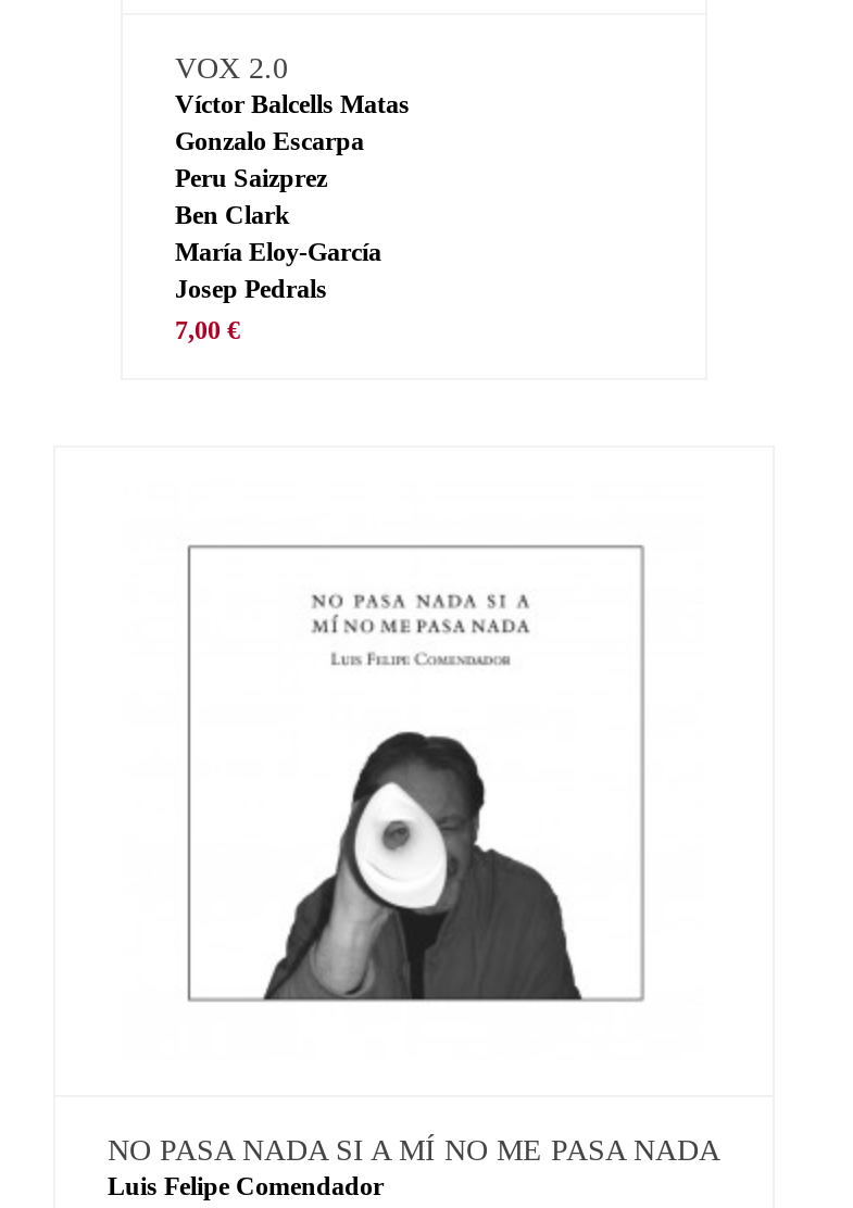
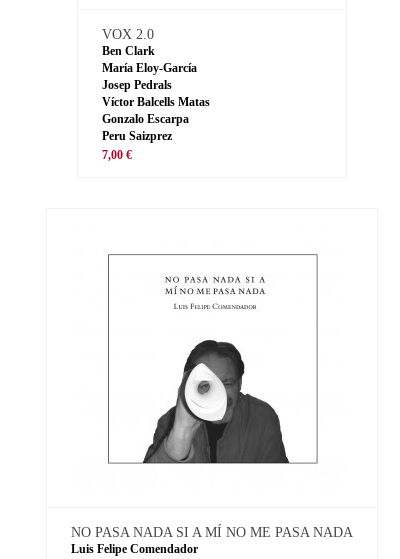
moved down: Víctor Balcells Matas | Gonzalo Escarpa | Peru Saizprez

moved up: Ben Clark | María Eloy-García | Josep Pedrals
